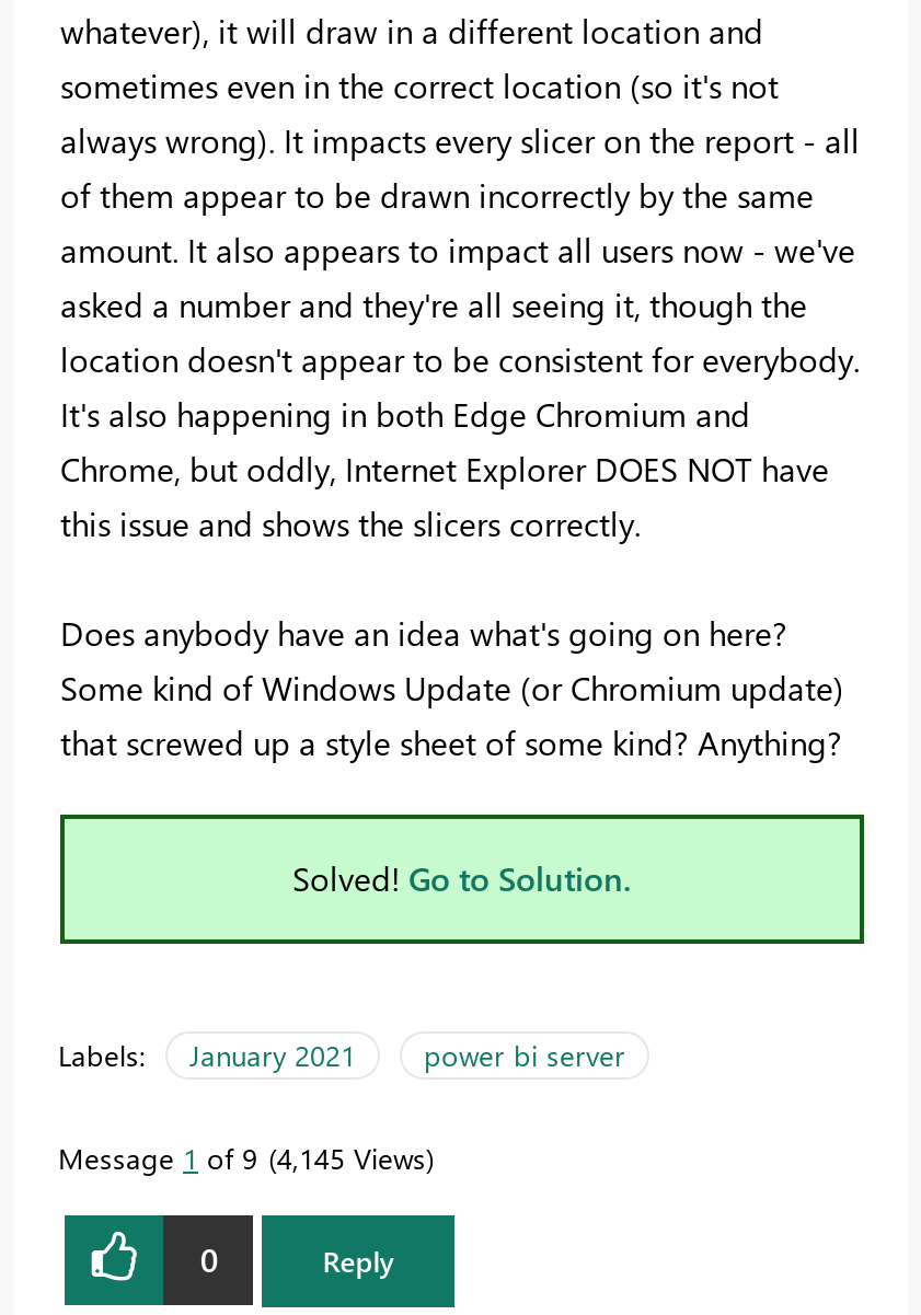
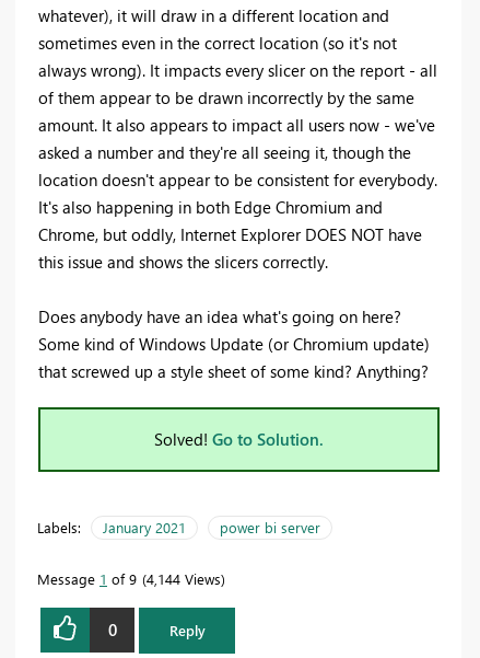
- Message 1 of 9 4,145 Views
+ Message 1 of 9 4,144 Views
